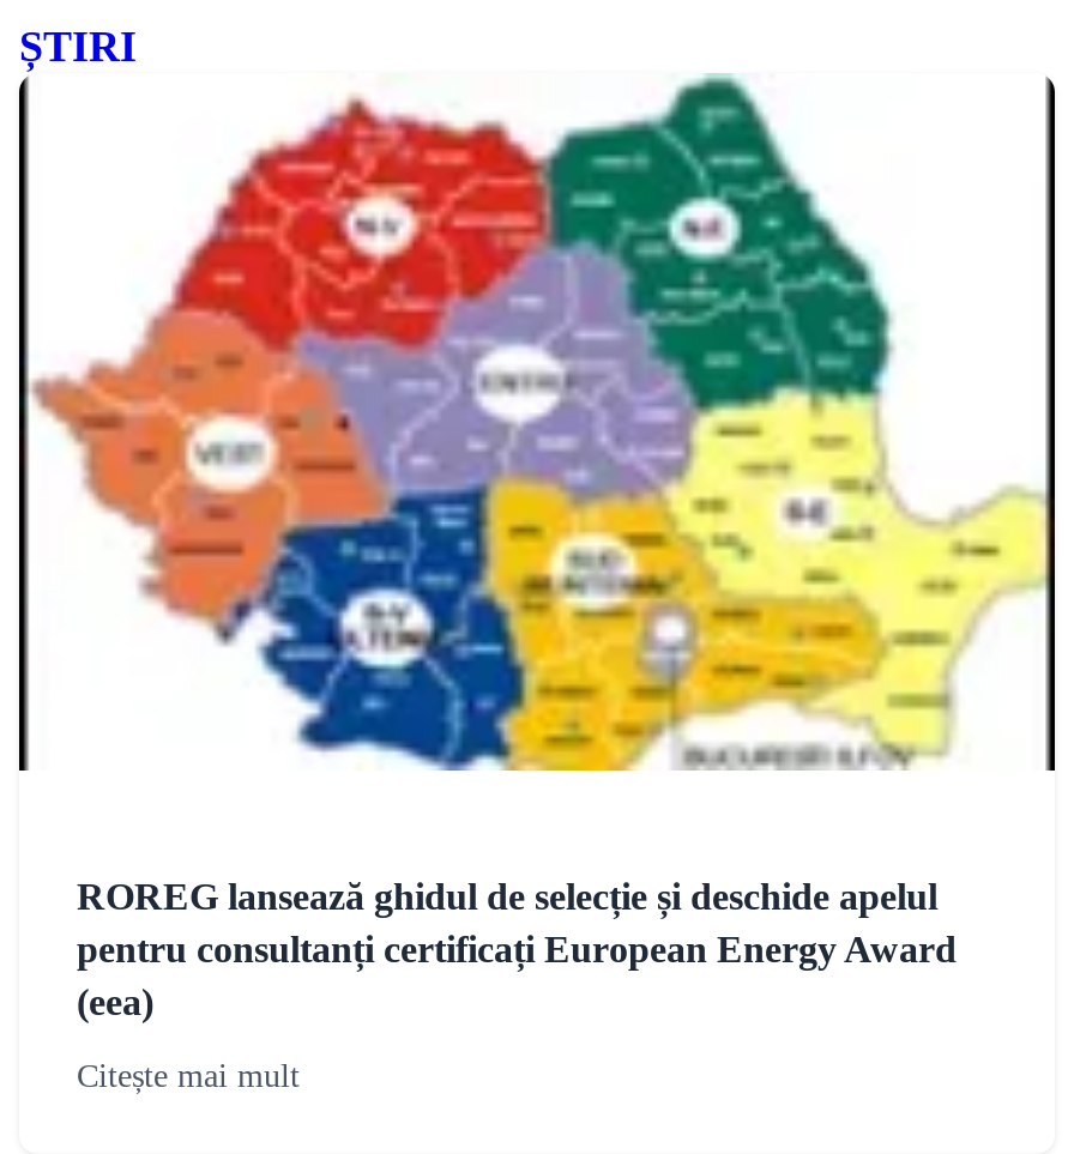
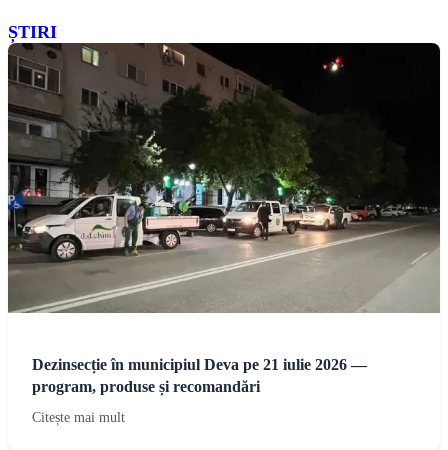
- [image]
+ [image]

- ROREG lansează ghidul de selecție și deschide apelul
- pentru consultanți certificați European Energy Award
- (eea)
+ Dezinsecție în municipiul Deva pe 21 iulie 2026 —
+ program, produse și recomandări
